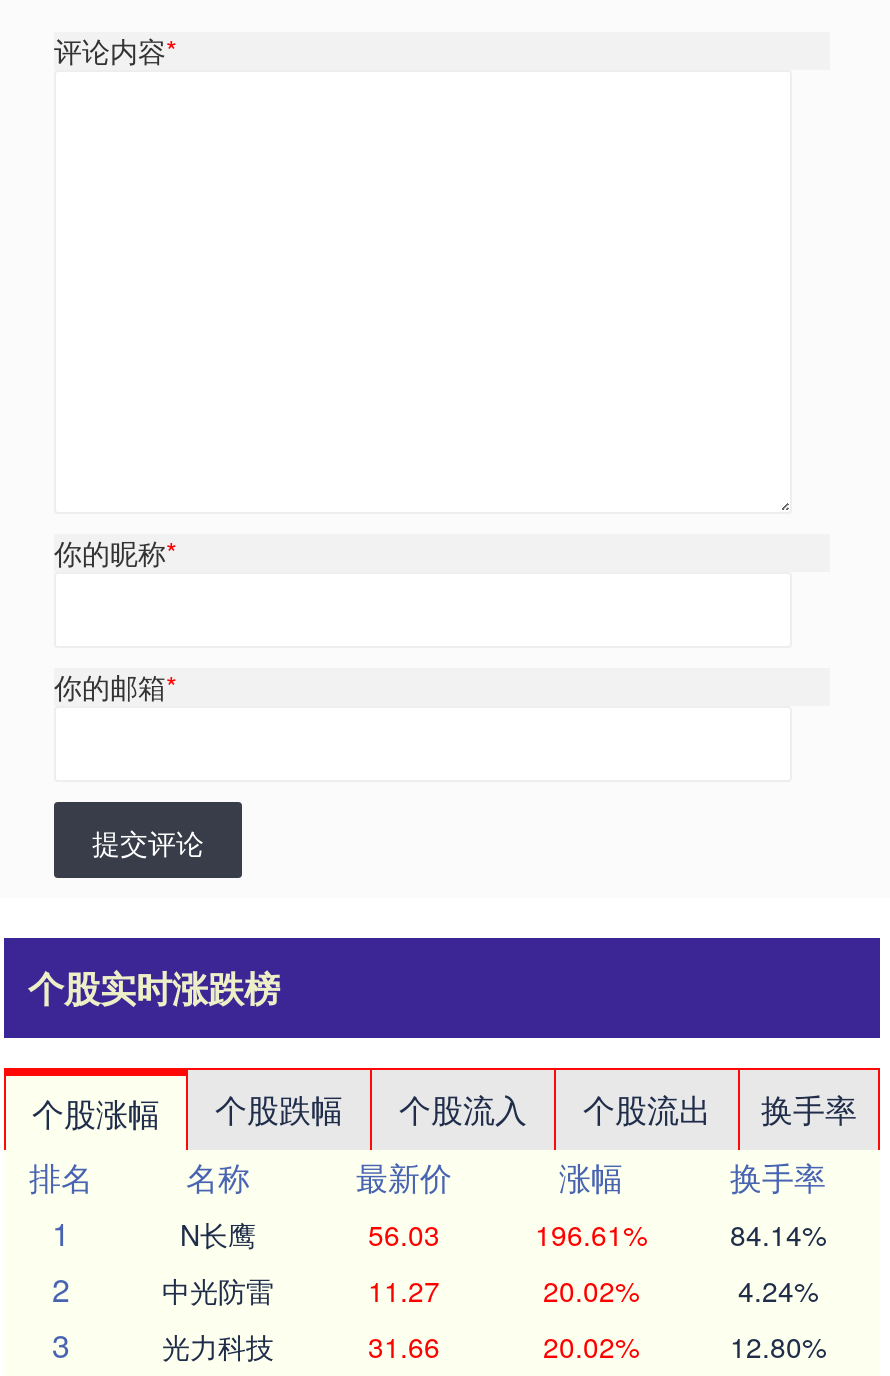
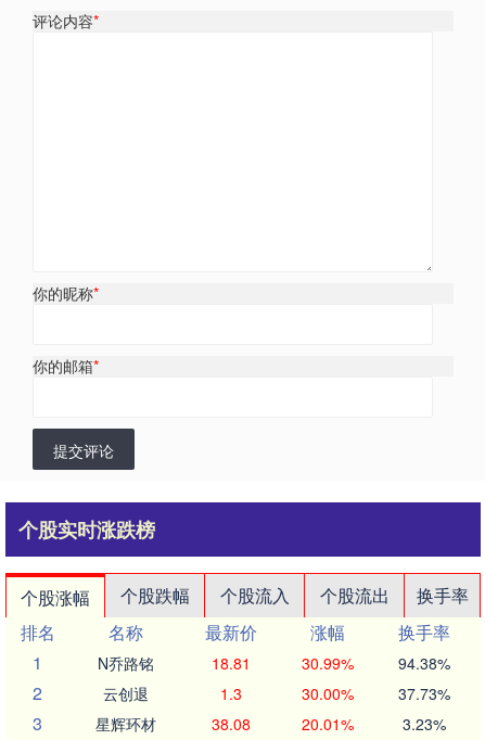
- N长鹰
- 56.03
- 196.61%
- 84.14%
+ N乔路铭
+ 18.81
+ 30.99%
+ 94.38%

- 中光防雷
- 11.27
- 20.02%
- 4.24%
+ 云创退
+ 1.3
+ 30.00%
+ 37.73%

- 光力科技
- 31.66
- 20.02%
- 12.80%
+ 星辉环材
+ 38.08
+ 20.01%
+ 3.23%
